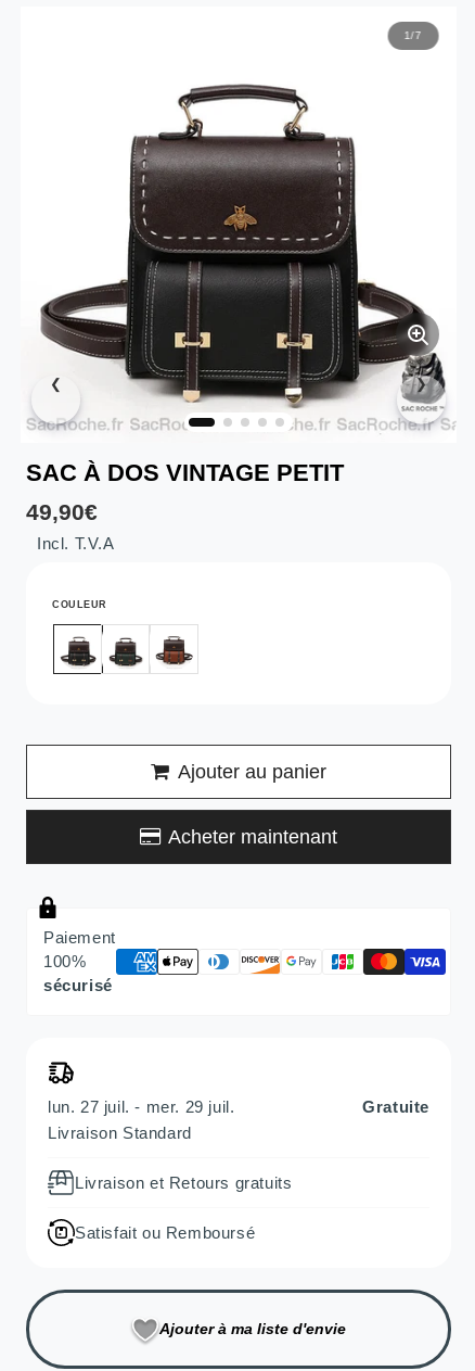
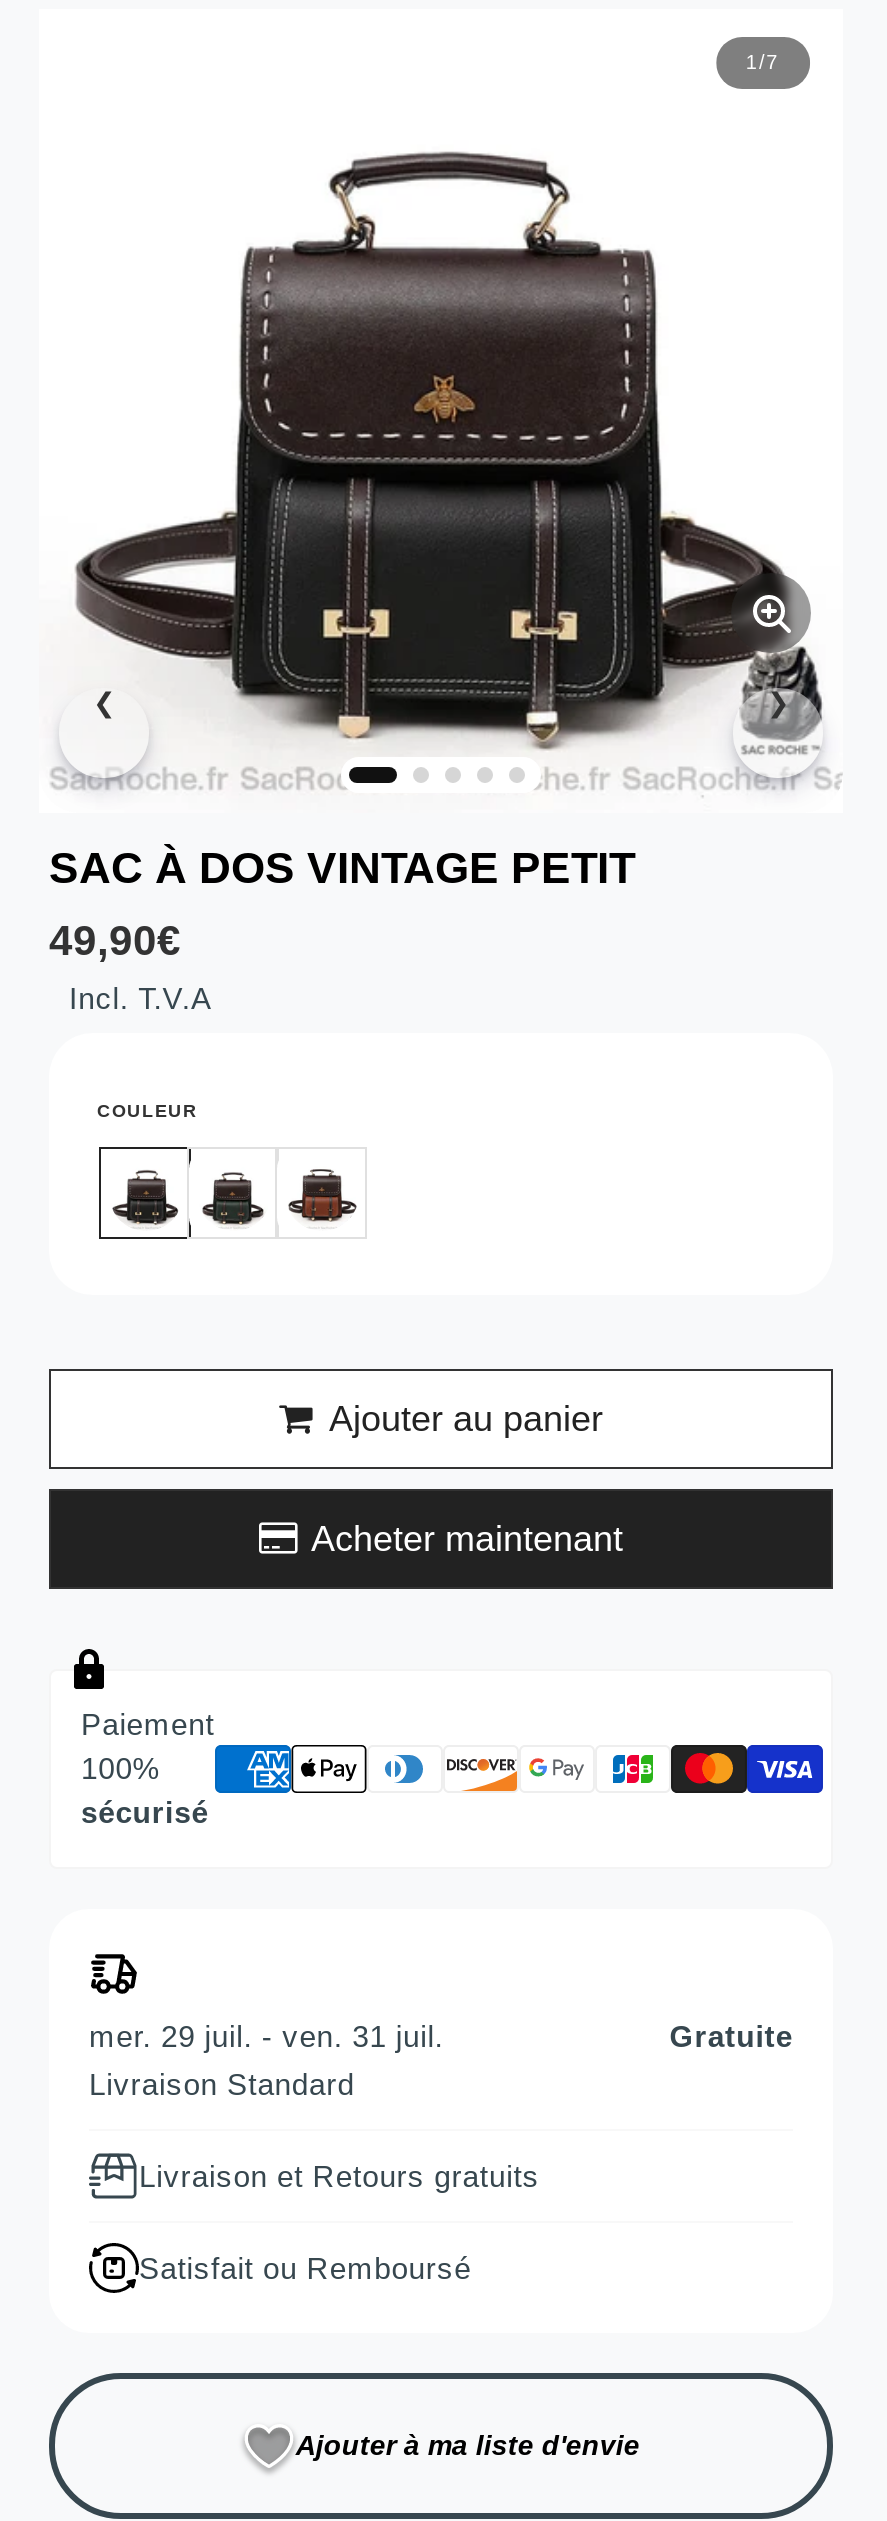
- lun. 27 juil. - mer. 29 juil.
+ mer. 29 juil. - ven. 31 juil.
